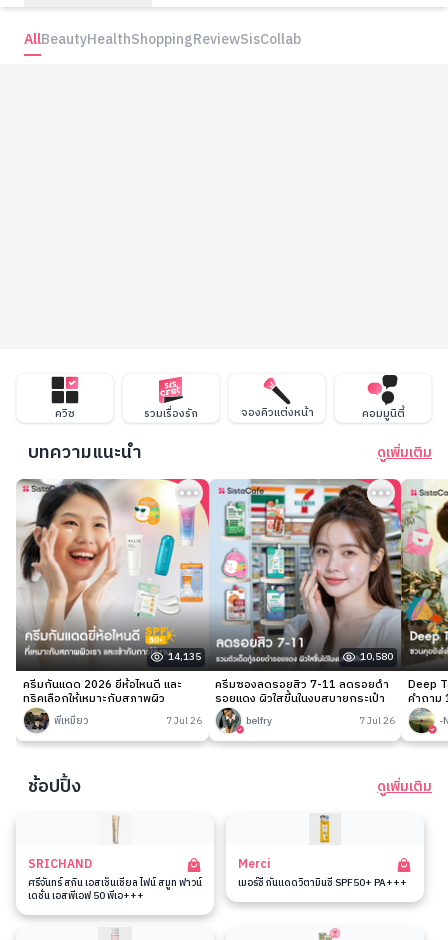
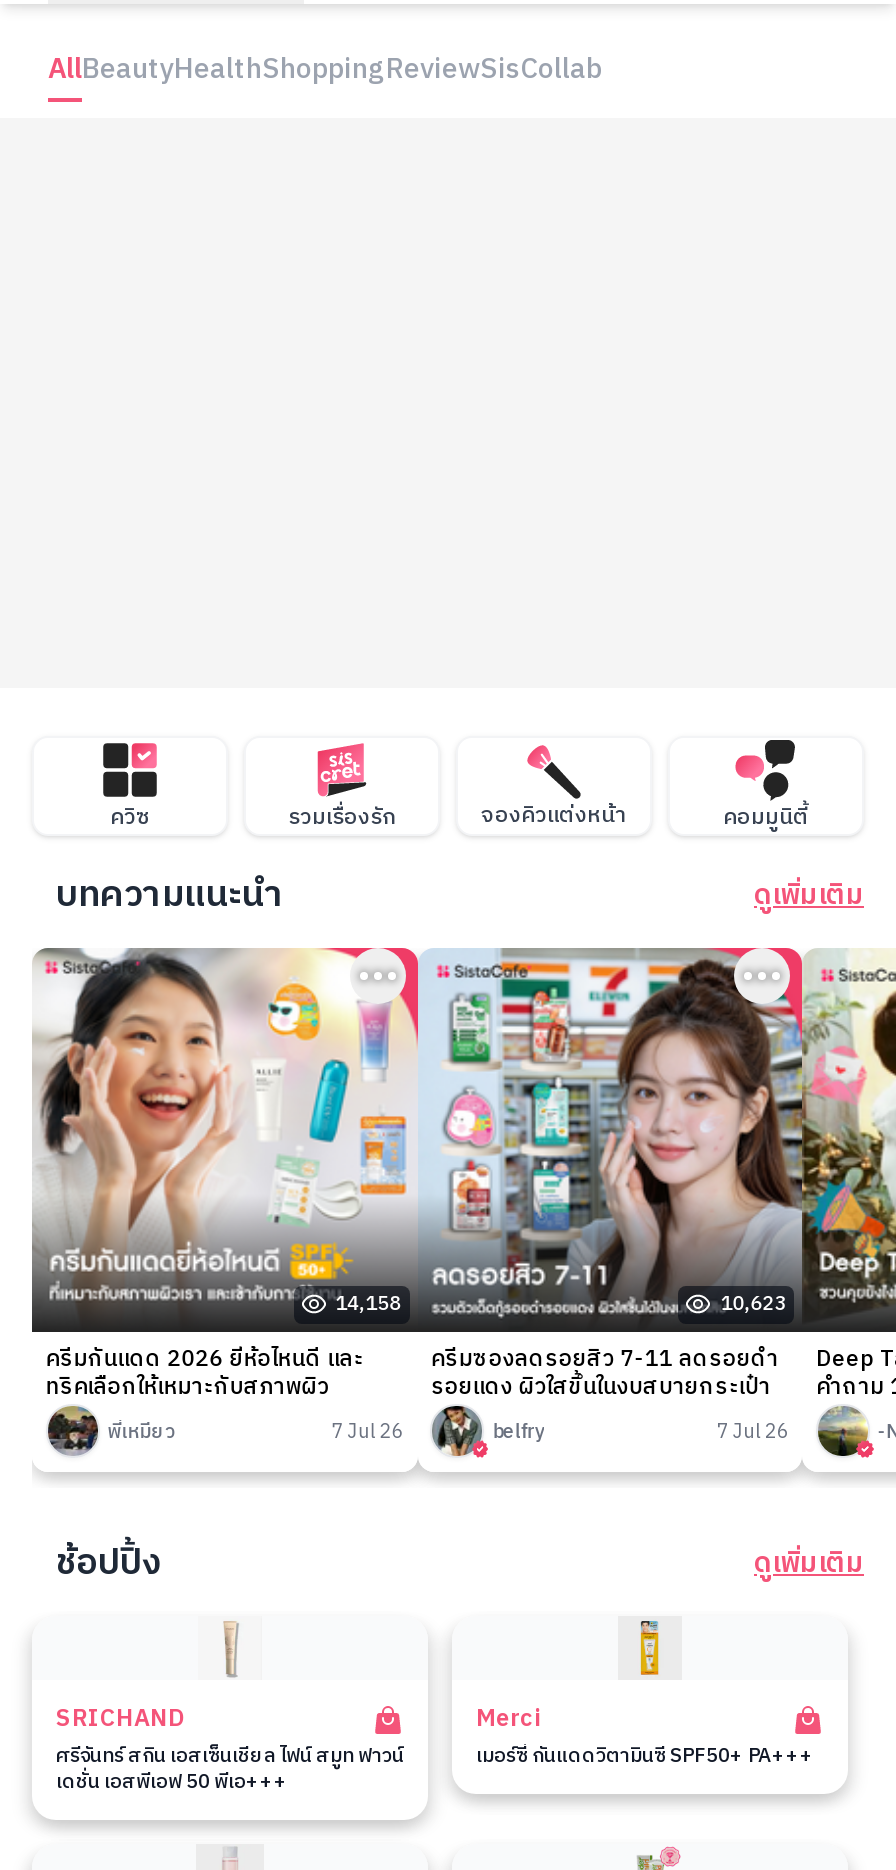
- 14,135
+ 14,158

- 10,580
+ 10,623
